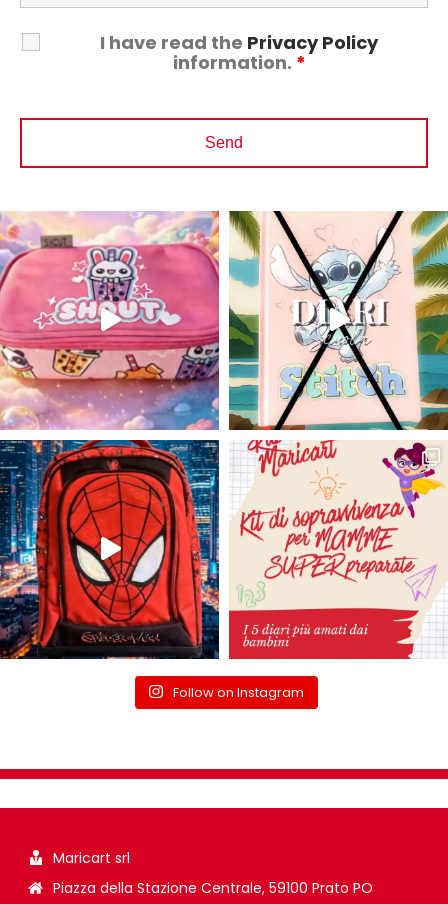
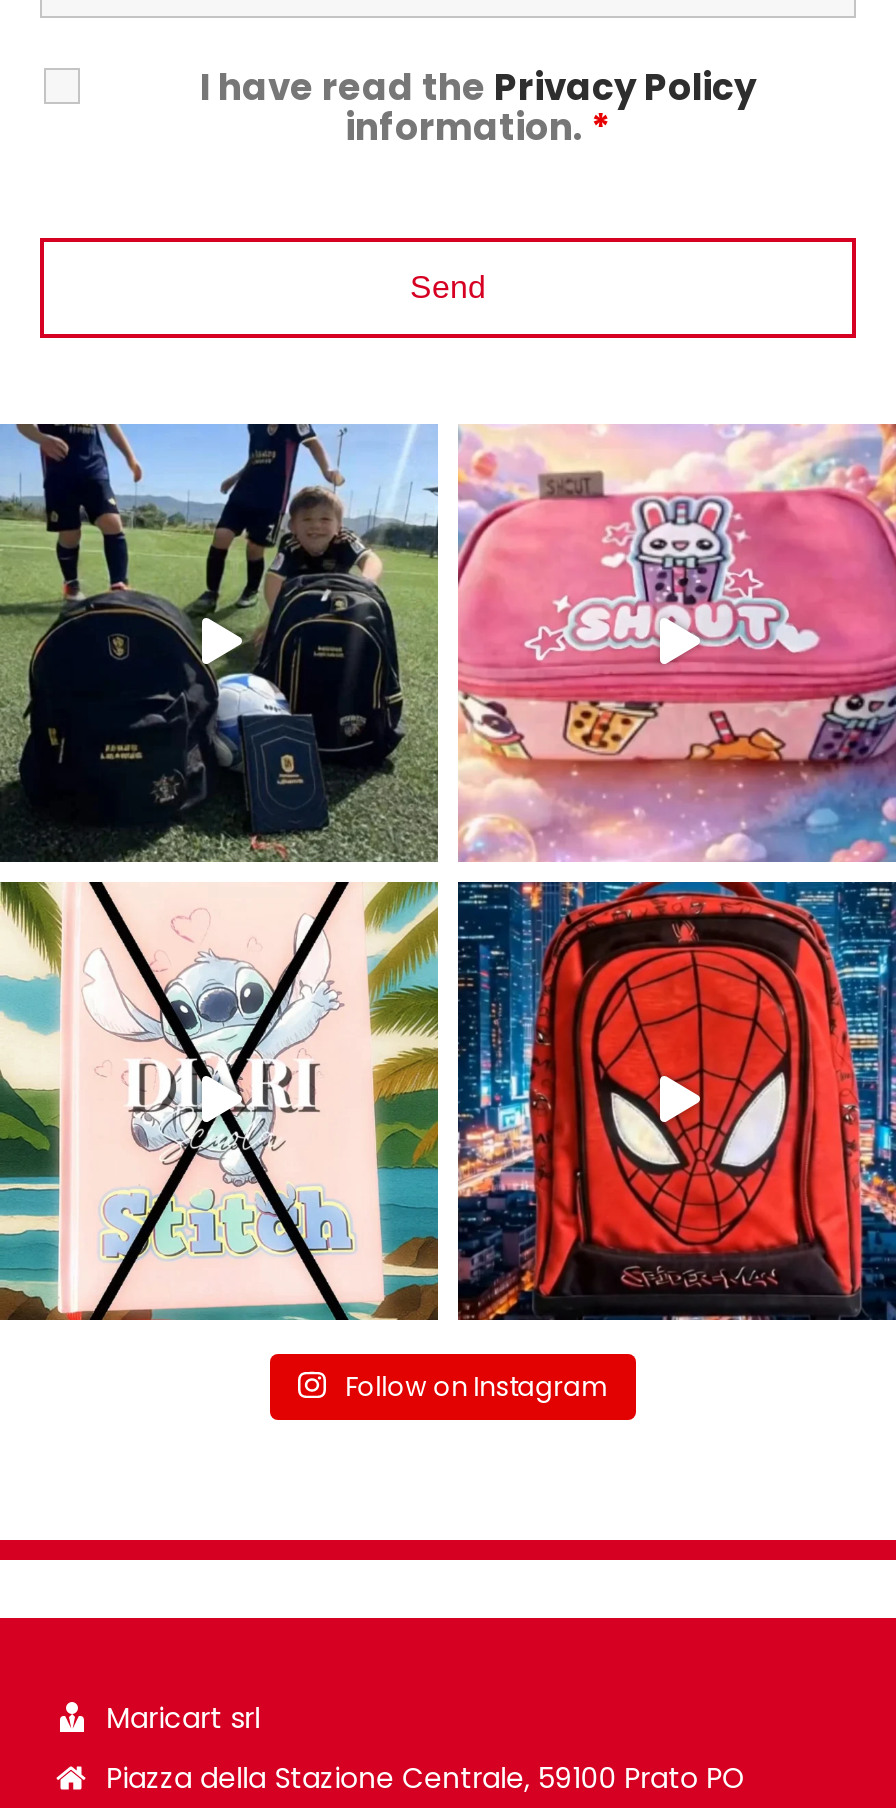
- [image]
+ [image]

- [image]
+ [image]

- [image]
+ [image]

- [image]
+ [image]
